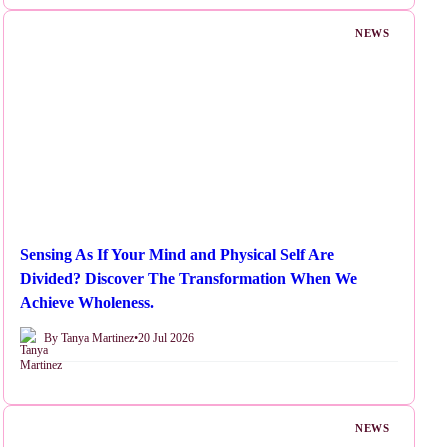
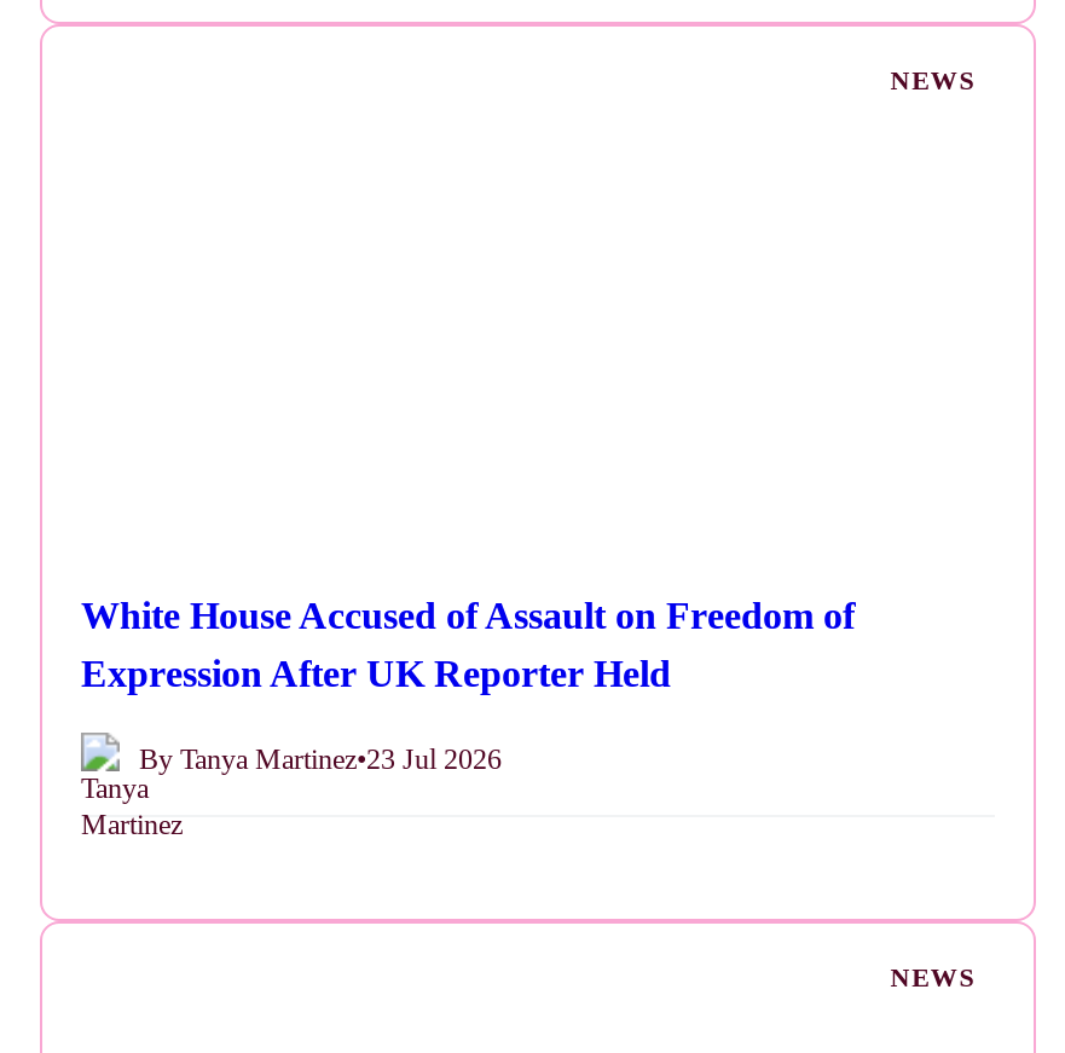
- Sensing As If Your Mind and Physical Self Are
- Divided? Discover The Transformation When We
- Achieve Wholeness.
+ White House Accused of Assault on Freedom of
+ Expression After UK Reporter Held

- By Tanya Martinez•20 Jul 2026
+ By Tanya Martinez•23 Jul 2026
